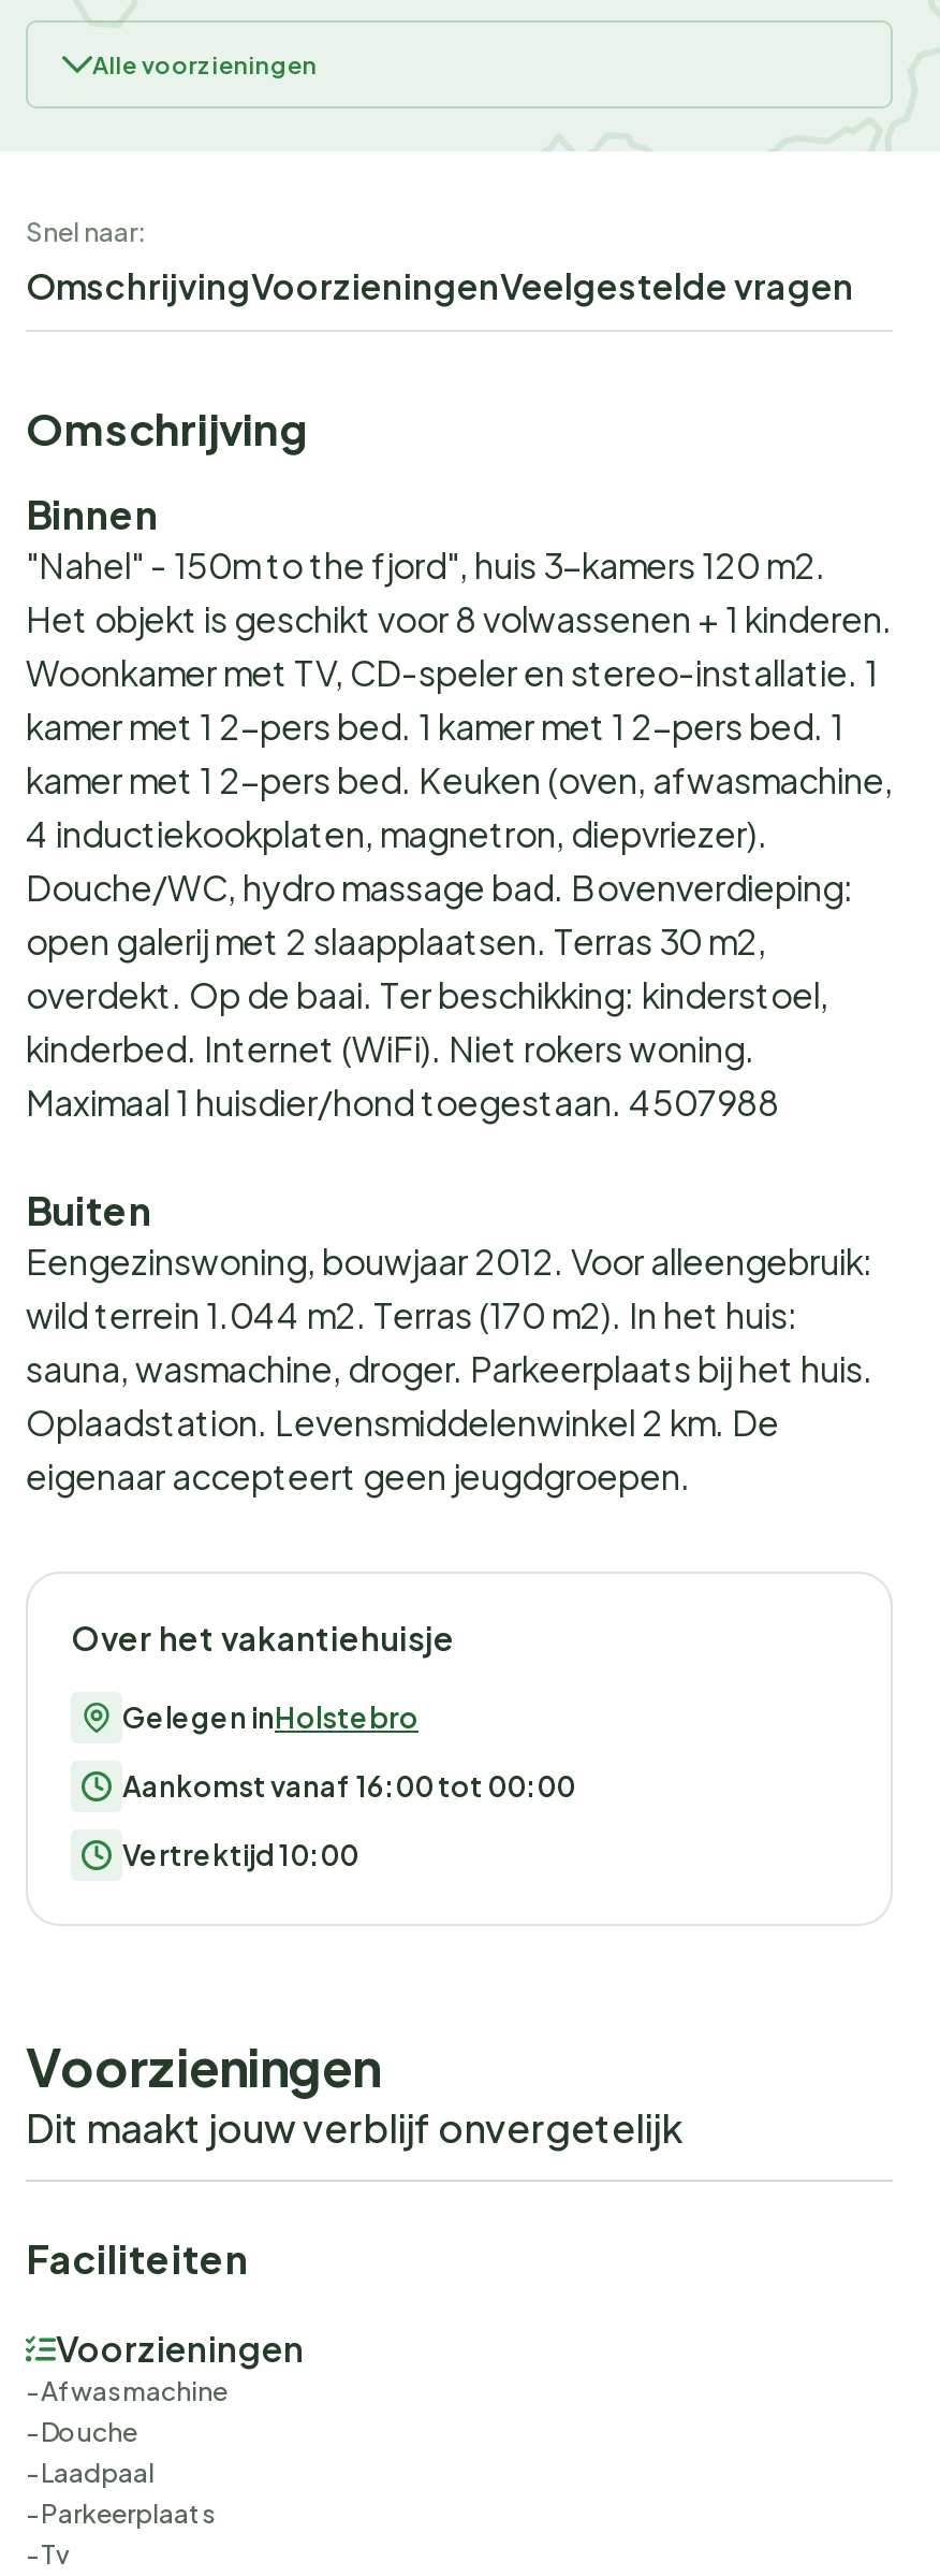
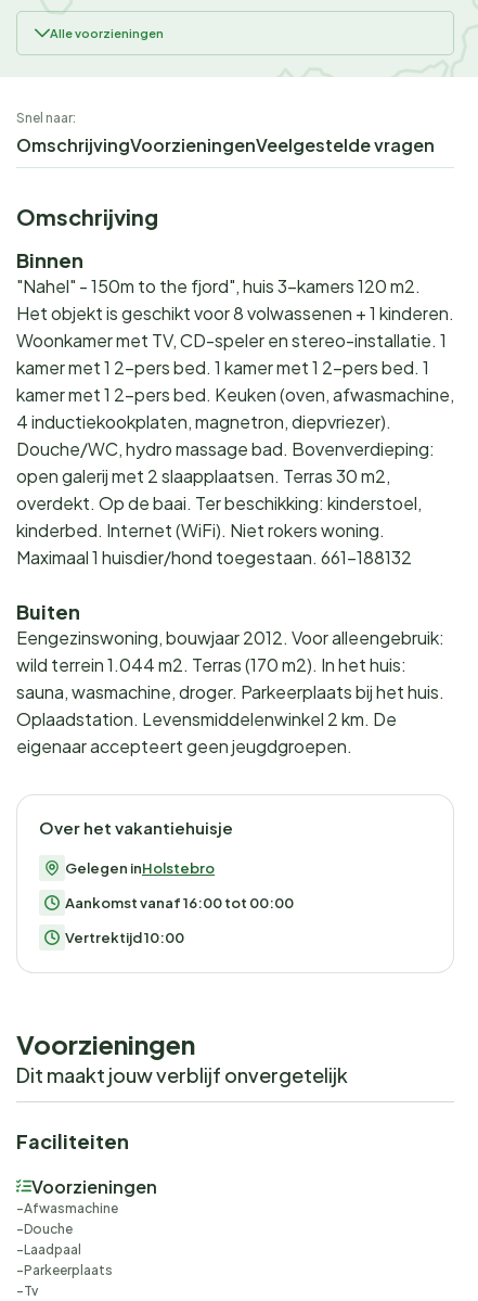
- Maximaal 1 huisdier/hond toegestaan. 4507988
+ Maximaal 1 huisdier/hond toegestaan. 661-188132
